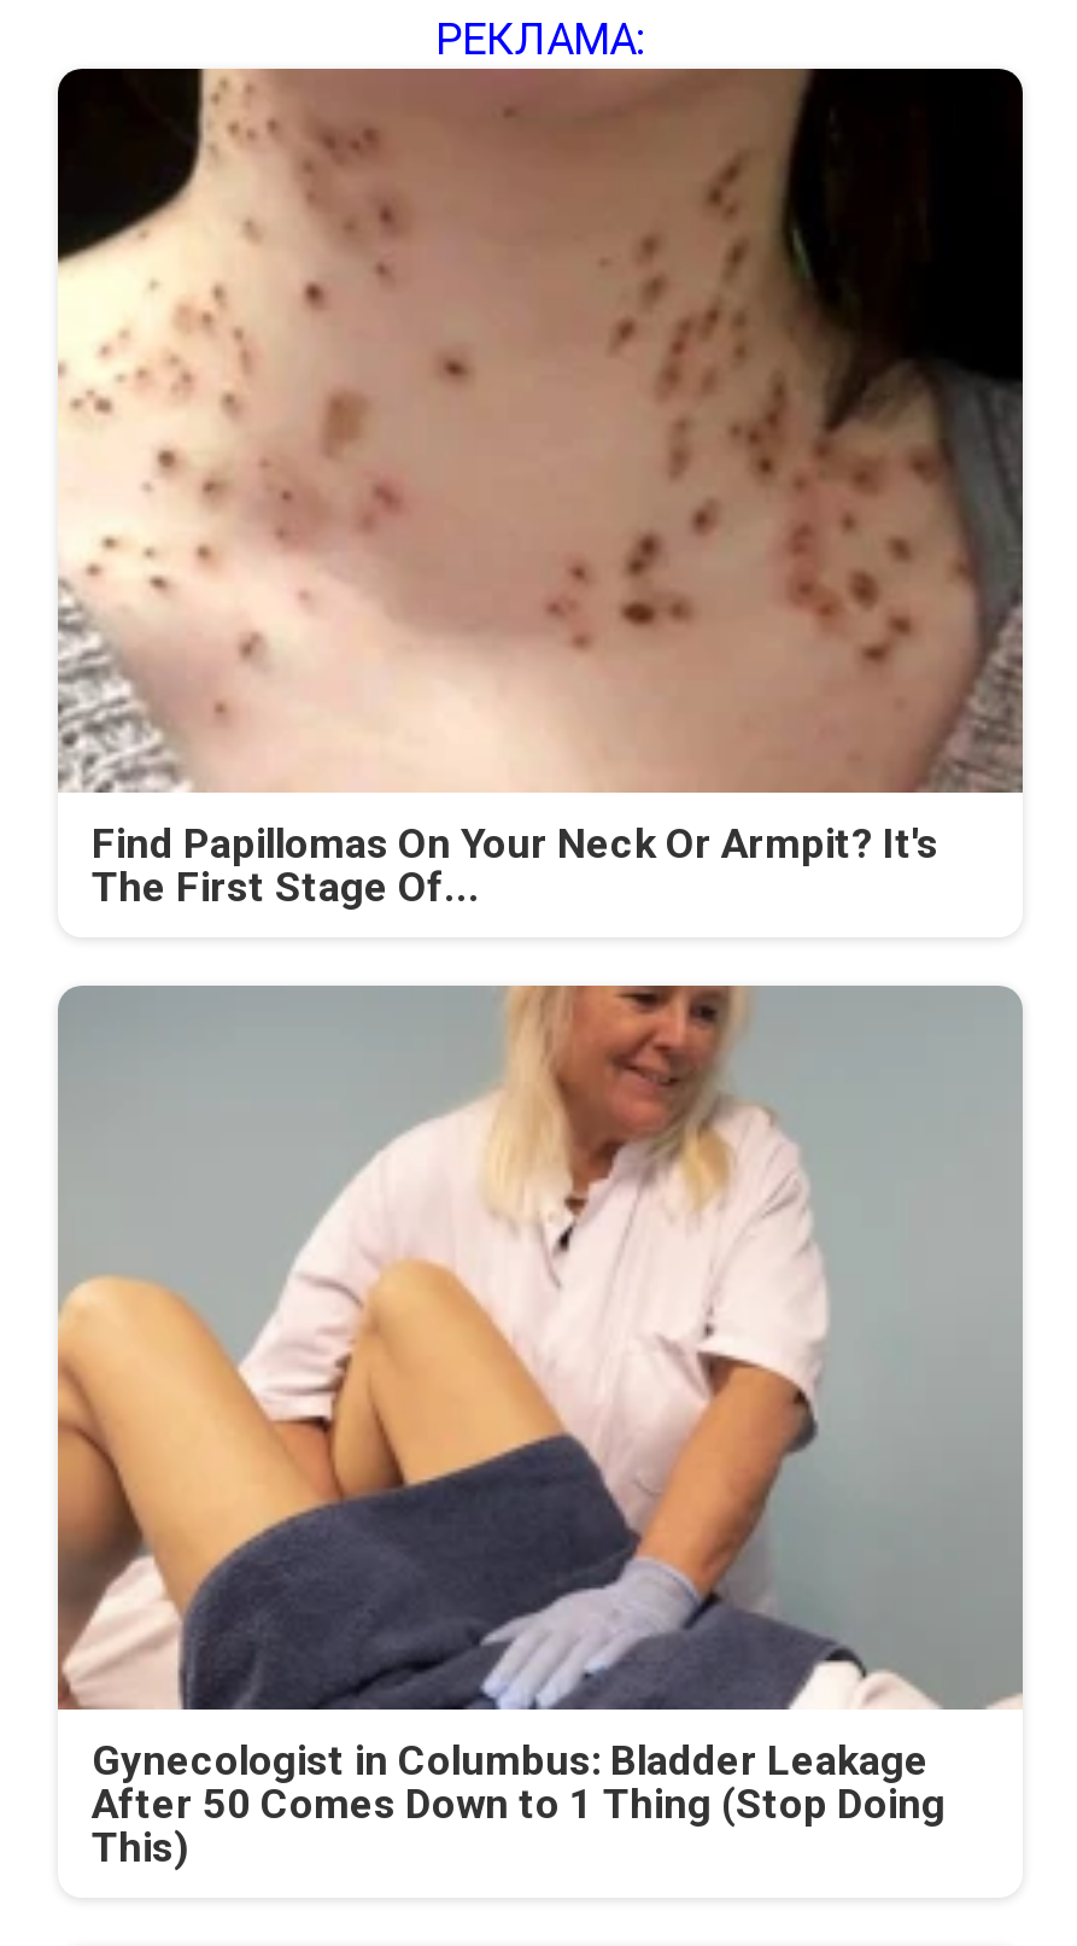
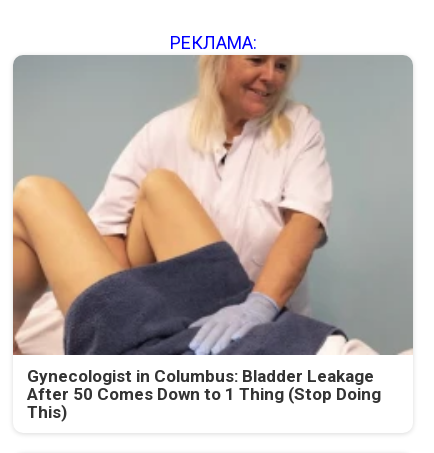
- [image]
- Find Papillomas On Your Neck Or Armpit? It's
- The First Stage Of...
